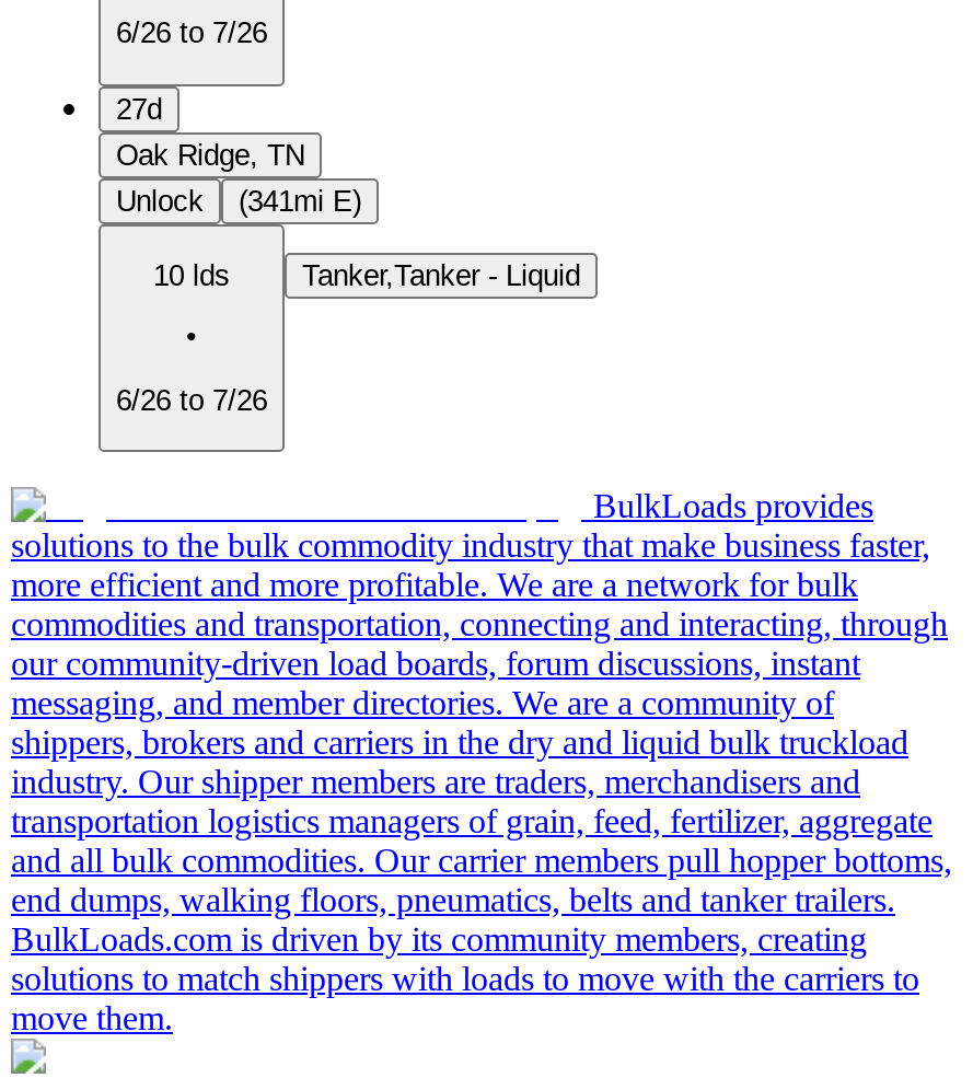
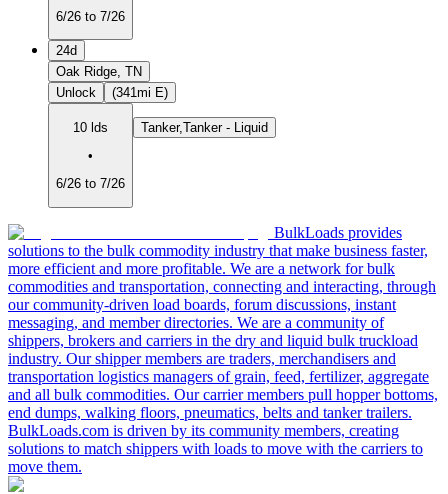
- 27d
+ 24d
